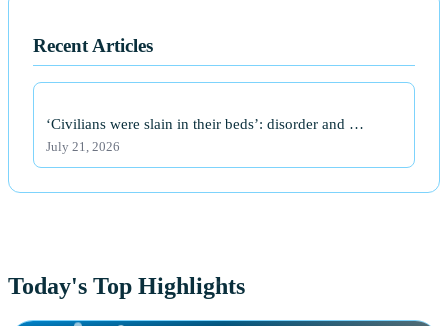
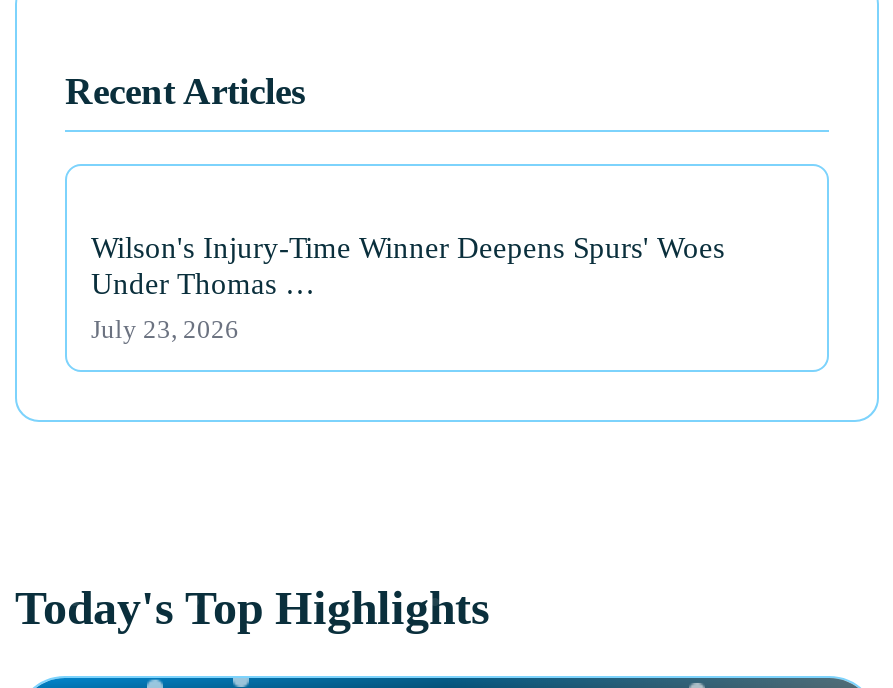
- ‘Civilians were slain in their beds’: disorder and …
+ Wilson's Injury-Time Winner Deepens Spurs' Woes
+ Under Thomas …

- July 21, 2026
+ July 23, 2026
